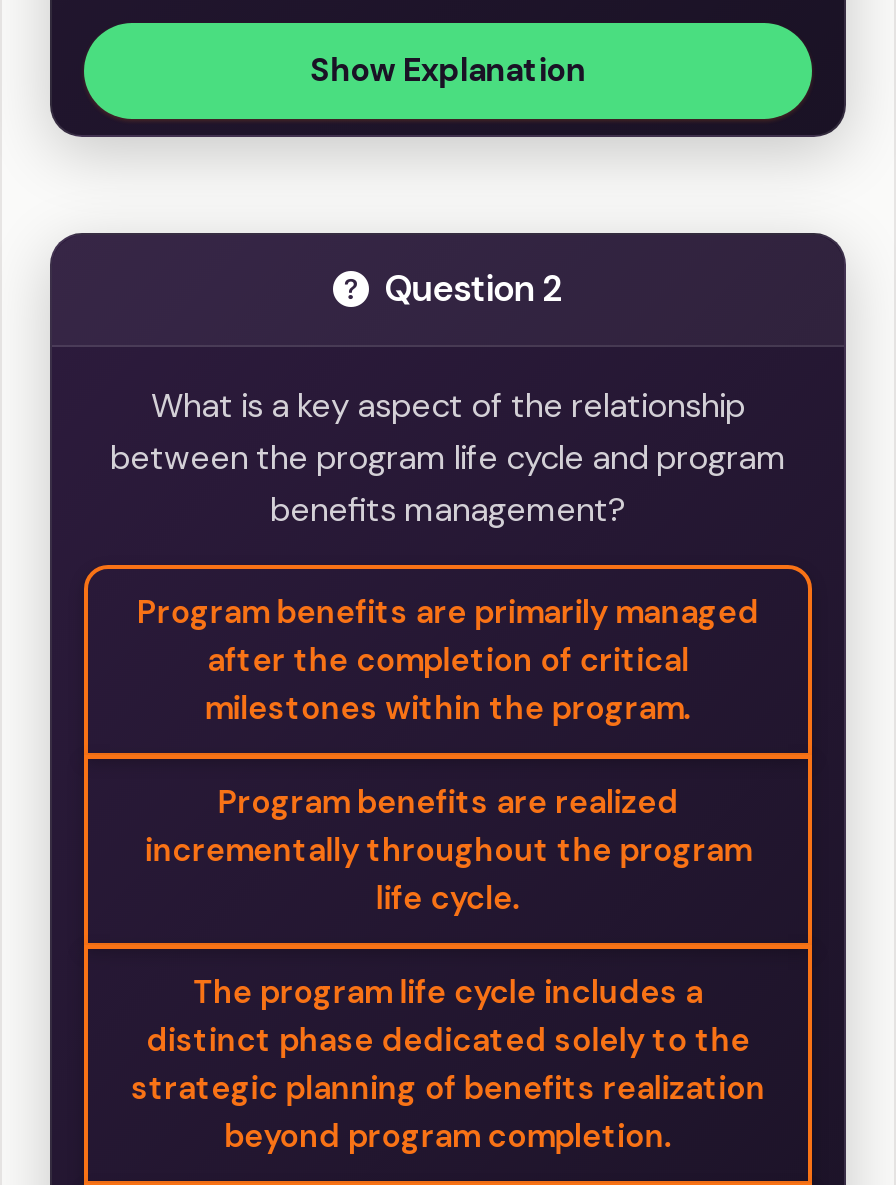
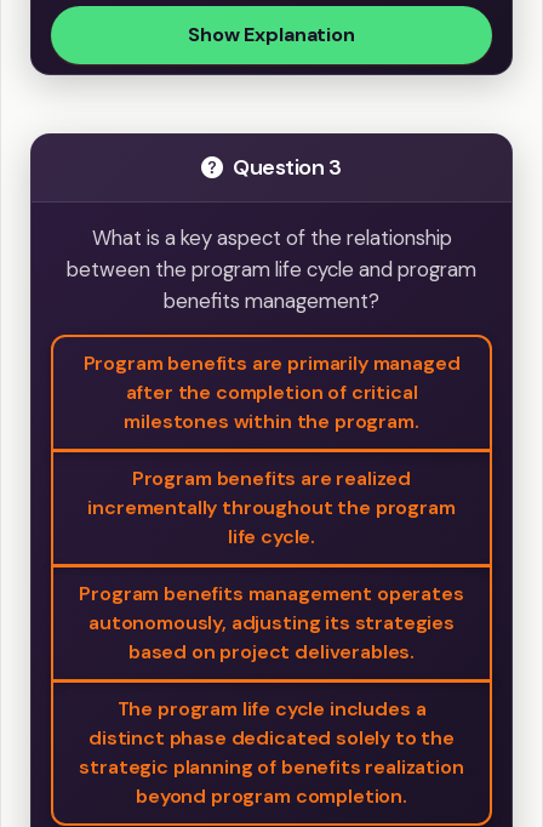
- Question 2
+ Question 3

+ Program benefits management operates
+ autonomously, adjusting its strategies
+ based on project deliverables.
